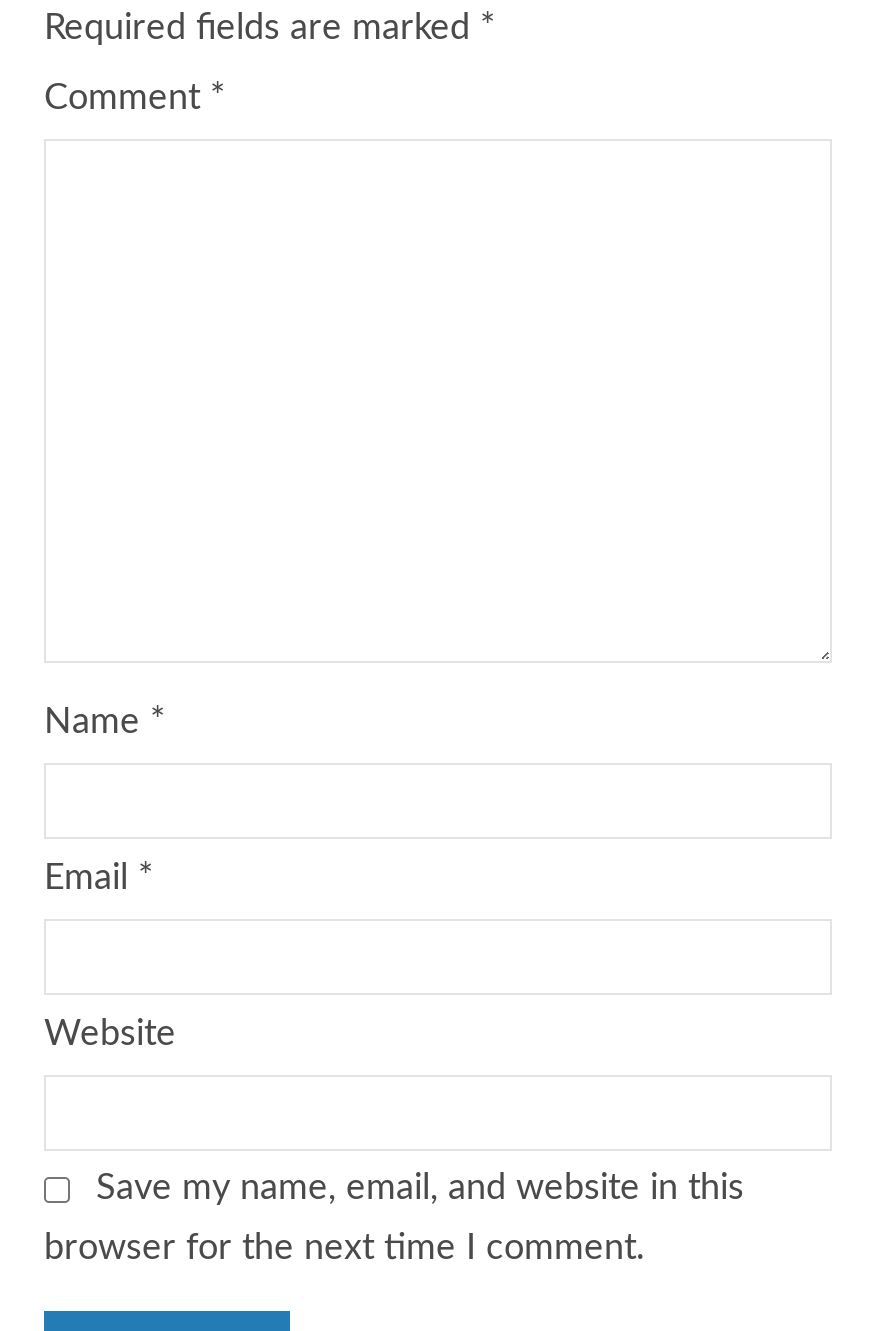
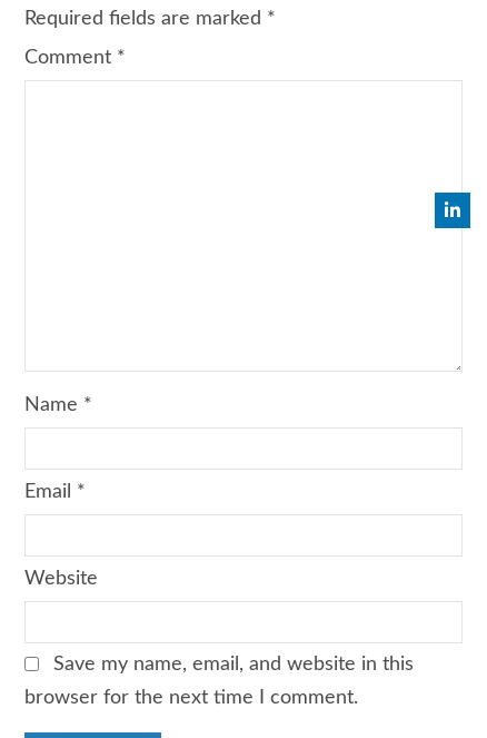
+ [image]
